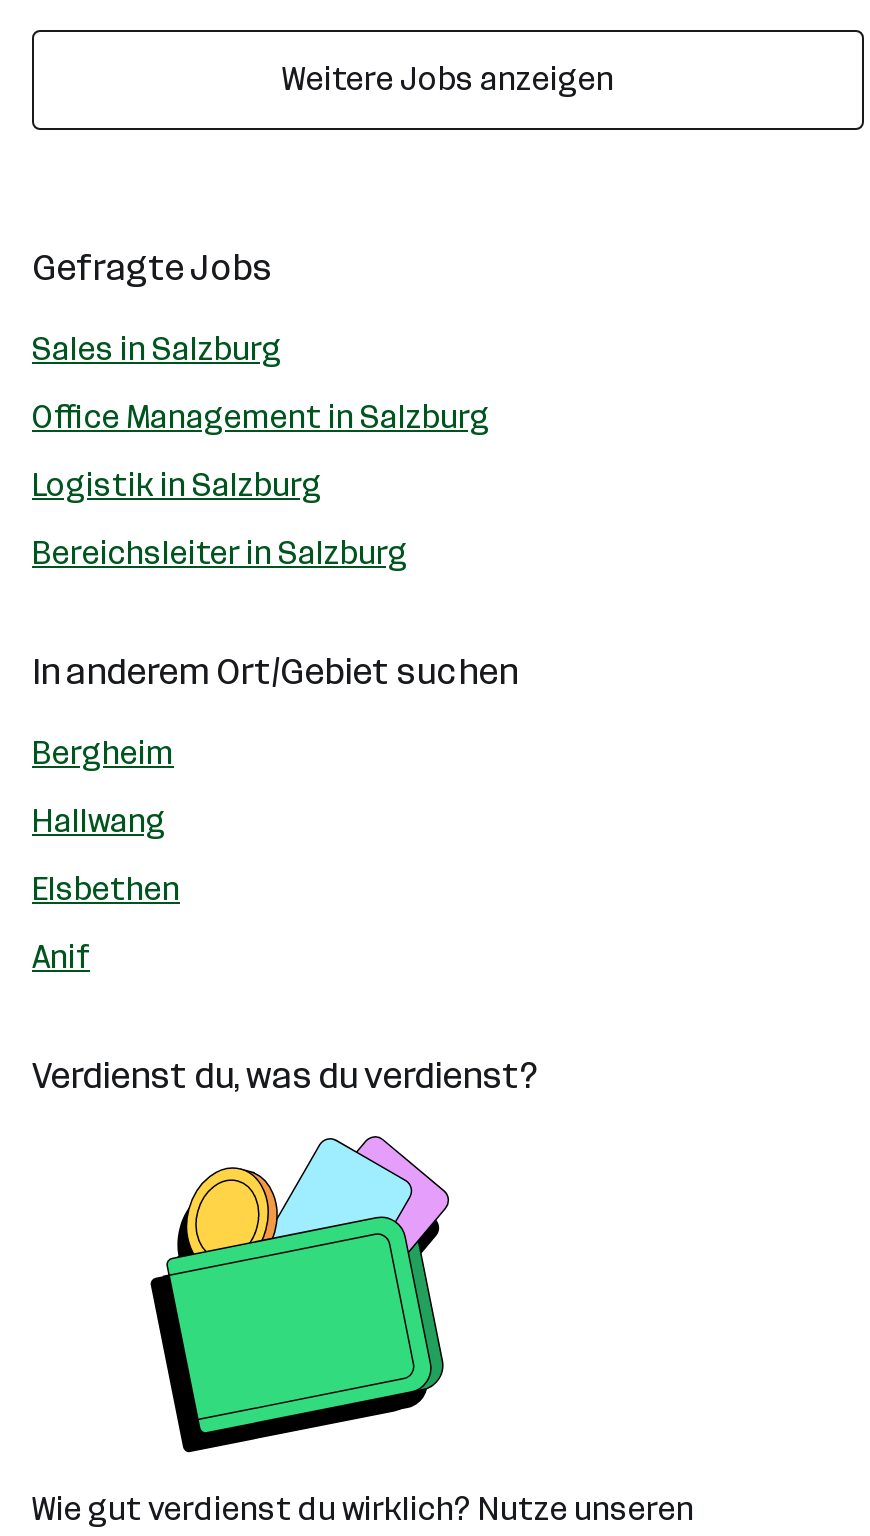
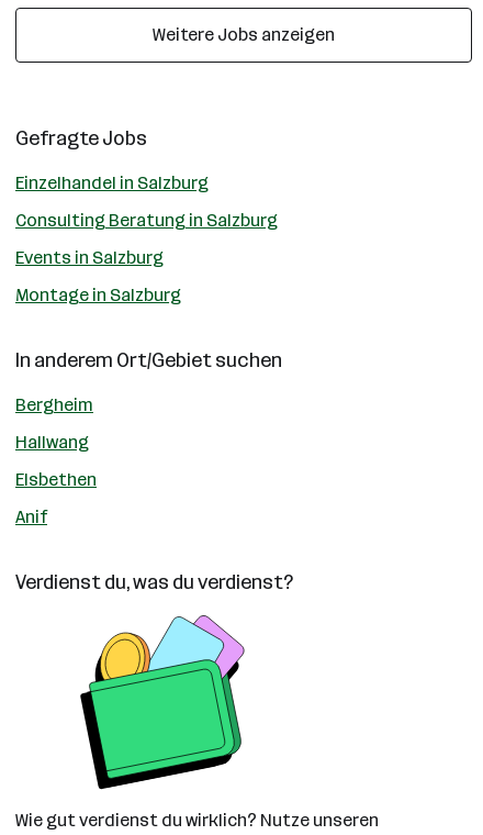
- Sales in Salzburg
+ Einzelhandel in Salzburg

- Office Management in Salzburg
+ Consulting Beratung in Salzburg

- Logistik in Salzburg
+ Events in Salzburg

- Bereichsleiter in Salzburg
+ Montage in Salzburg
